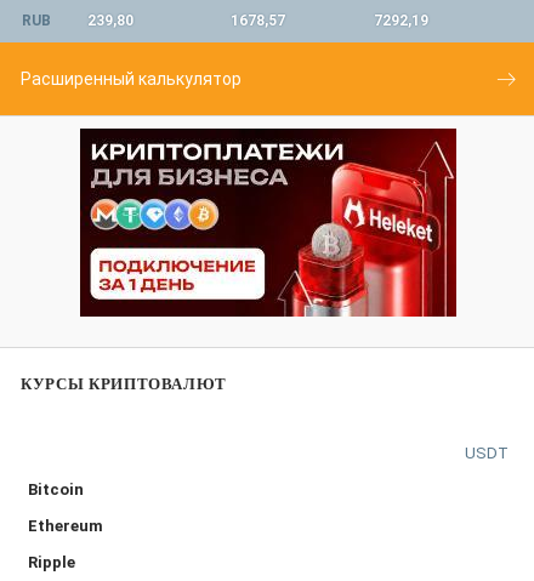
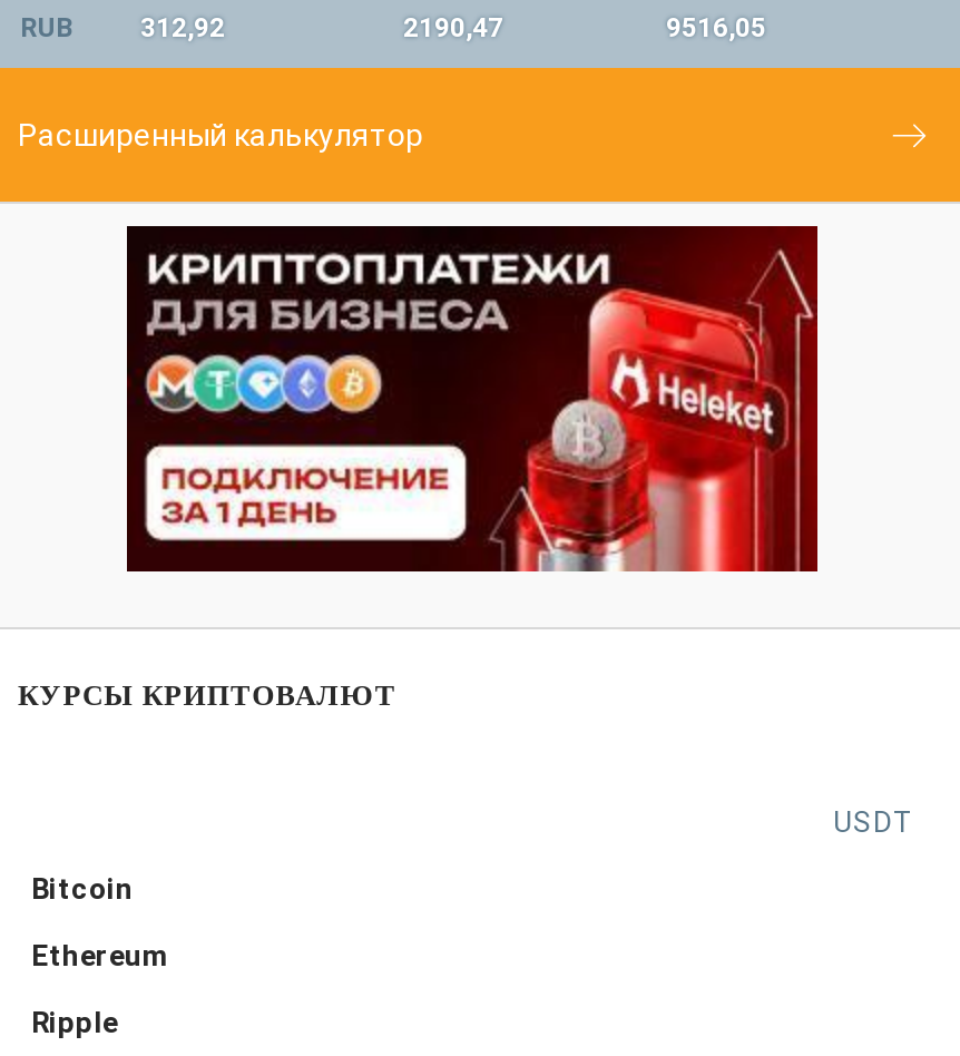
- 239,80
+ 312,92

- 1678,57
+ 2190,47

- 7292,19
+ 9516,05
